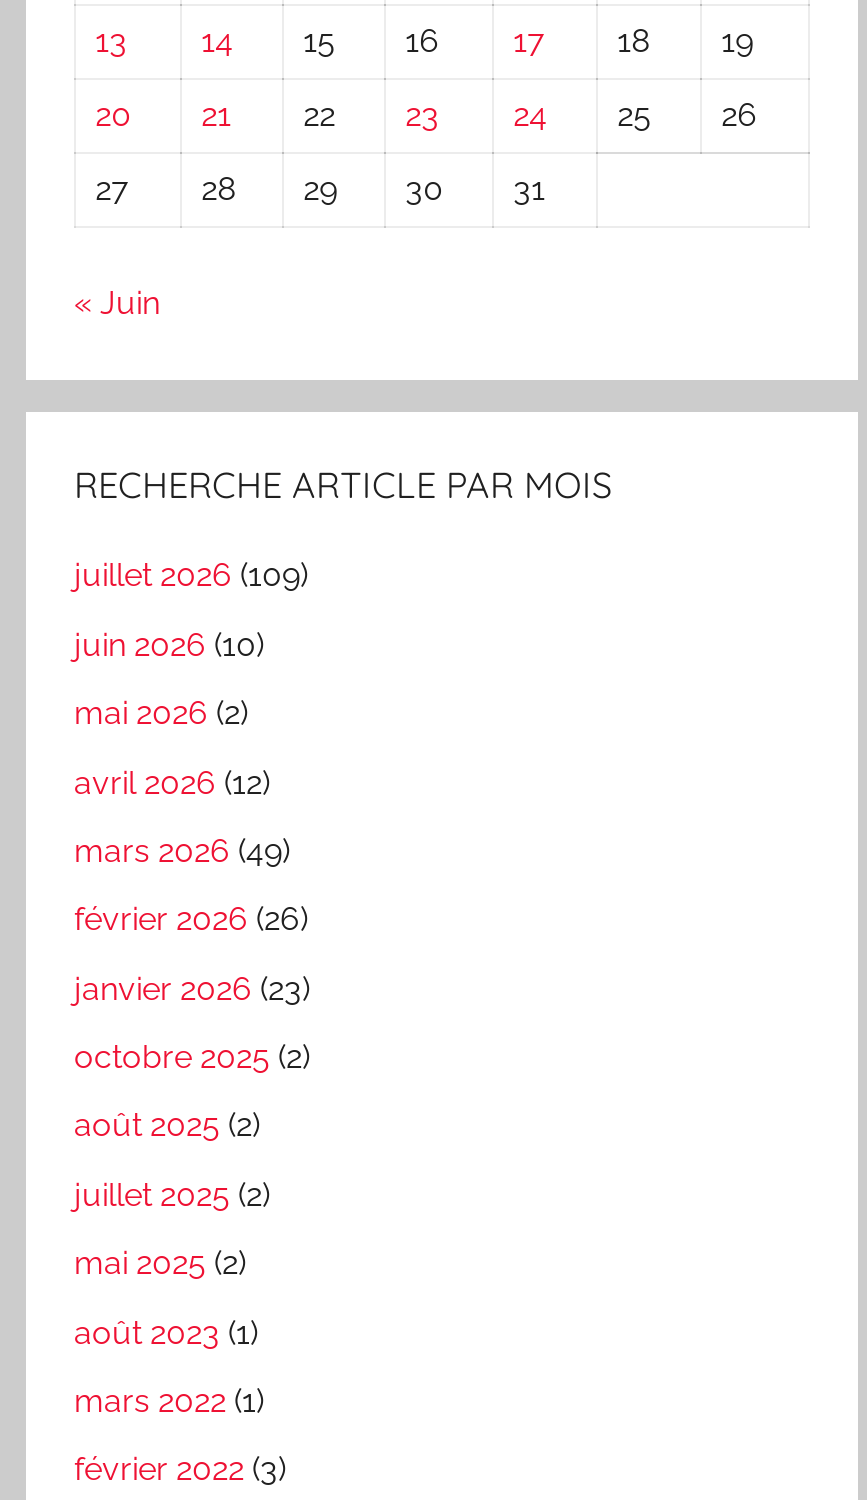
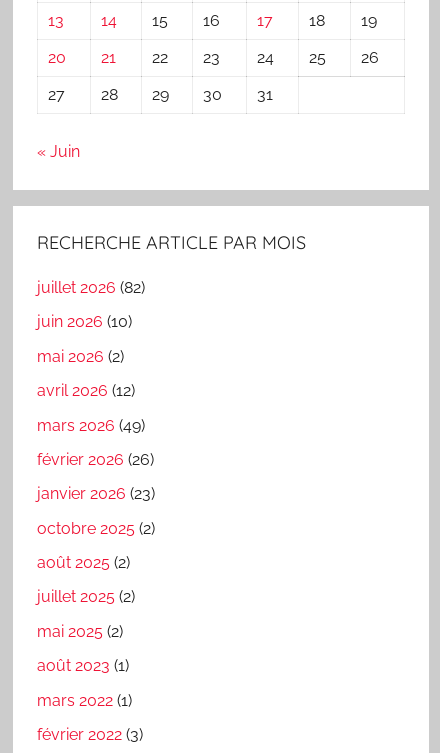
- juillet 2026 (109)
+ juillet 2026 (82)
